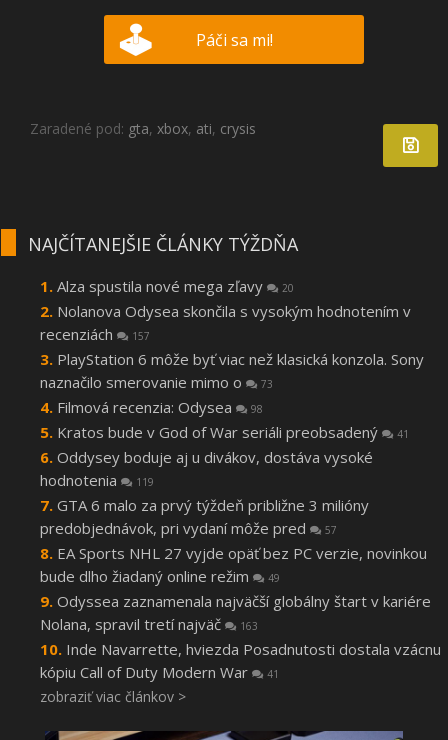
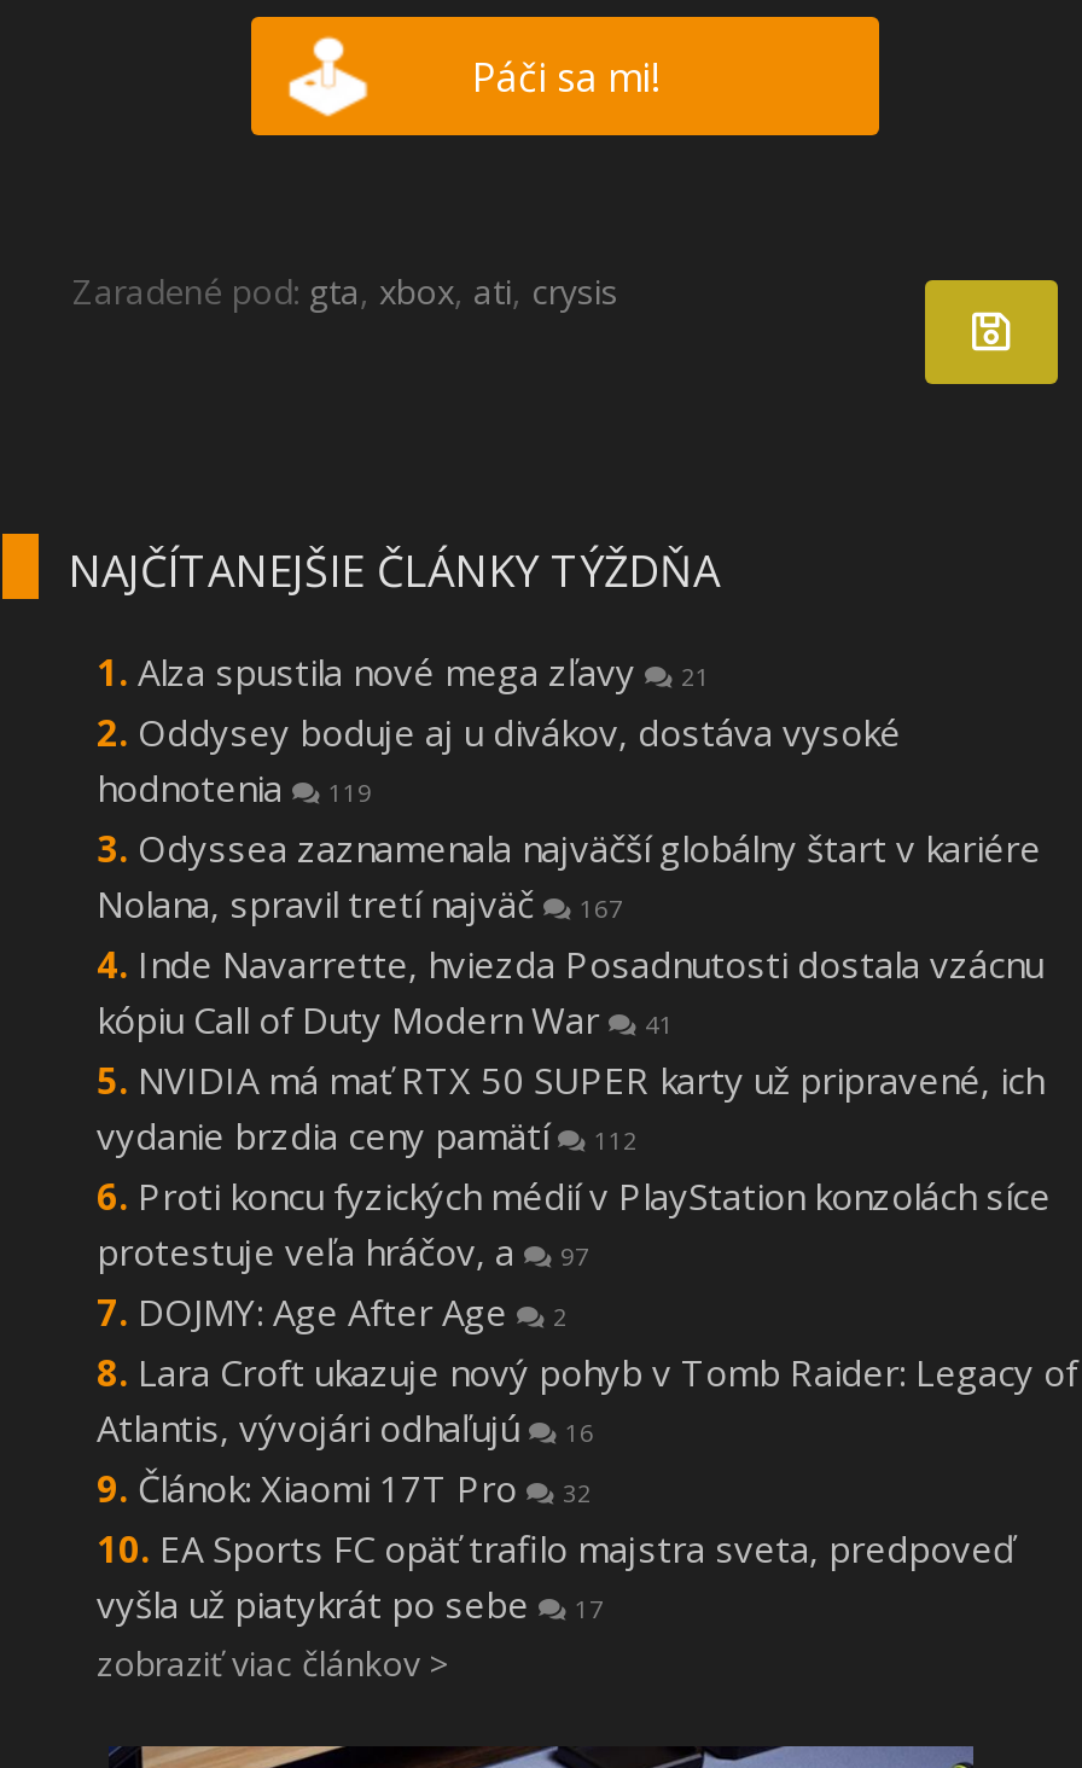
- 20
- Nolanova Odysea skončila s vysokým hodnotením v
- recenziách
- 157
- PlayStation 6 môže byť viac než klasická konzola. Sony
- naznačilo smerovanie mimo o
- 73
- Filmová recenzia: Odysea
- 98
- Kratos bude v God of War seriáli preobsadený
- 41
+ 21

moved up: Oddysey boduje aj u divákov, dostáva vysoké | hodnotenia | 119

- GTA 6 malo za prvý týždeň približne 3 milióny
- predobjednávok, pri vydaní môže pred
- 57
- EA Sports NHL 27 vyjde opäť bez PC verzie, novinkou
- bude dlho žiadaný online režim
- 49

moved up: Odyssea zaznamenala najväčší globálny štart v kariére | Nolana, spravil tretí najväč

- Nolana, spravil tretí najväč 163
+ Nolana, spravil tretí najväč 167

moved up: Inde Navarrette, hviezda Posadnutosti dostala vzácnu | kópiu Call of Duty Modern War | 41

+ NVIDIA má mať RTX 50 SUPER karty už pripravené, ich
+ vydanie brzdia ceny pamätí
+ 112
+ Proti koncu fyzických médií v PlayStation konzolách síce
+ protestuje veľa hráčov, a
+ 97
+ DOJMY: Age After Age
+ 2
+ Lara Croft ukazuje nový pohyb v Tomb Raider: Legacy of
+ Atlantis, vývojári odhaľujú
+ 16
+ Článok: Xiaomi 17T Pro
+ 32
+ EA Sports FC opäť trafilo majstra sveta, predpoveď
+ vyšla už piatykrát po sebe
+ 17
